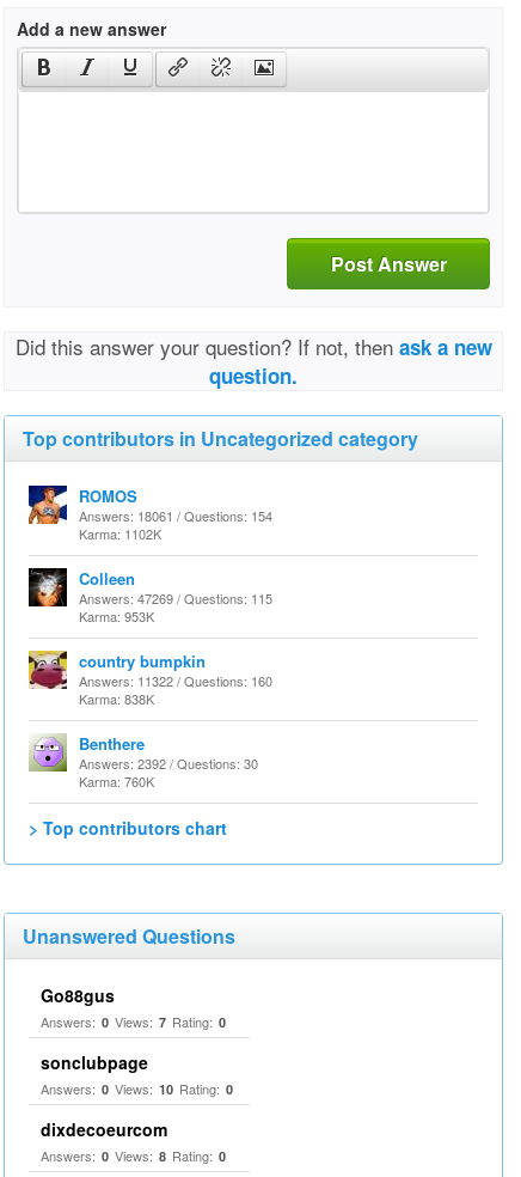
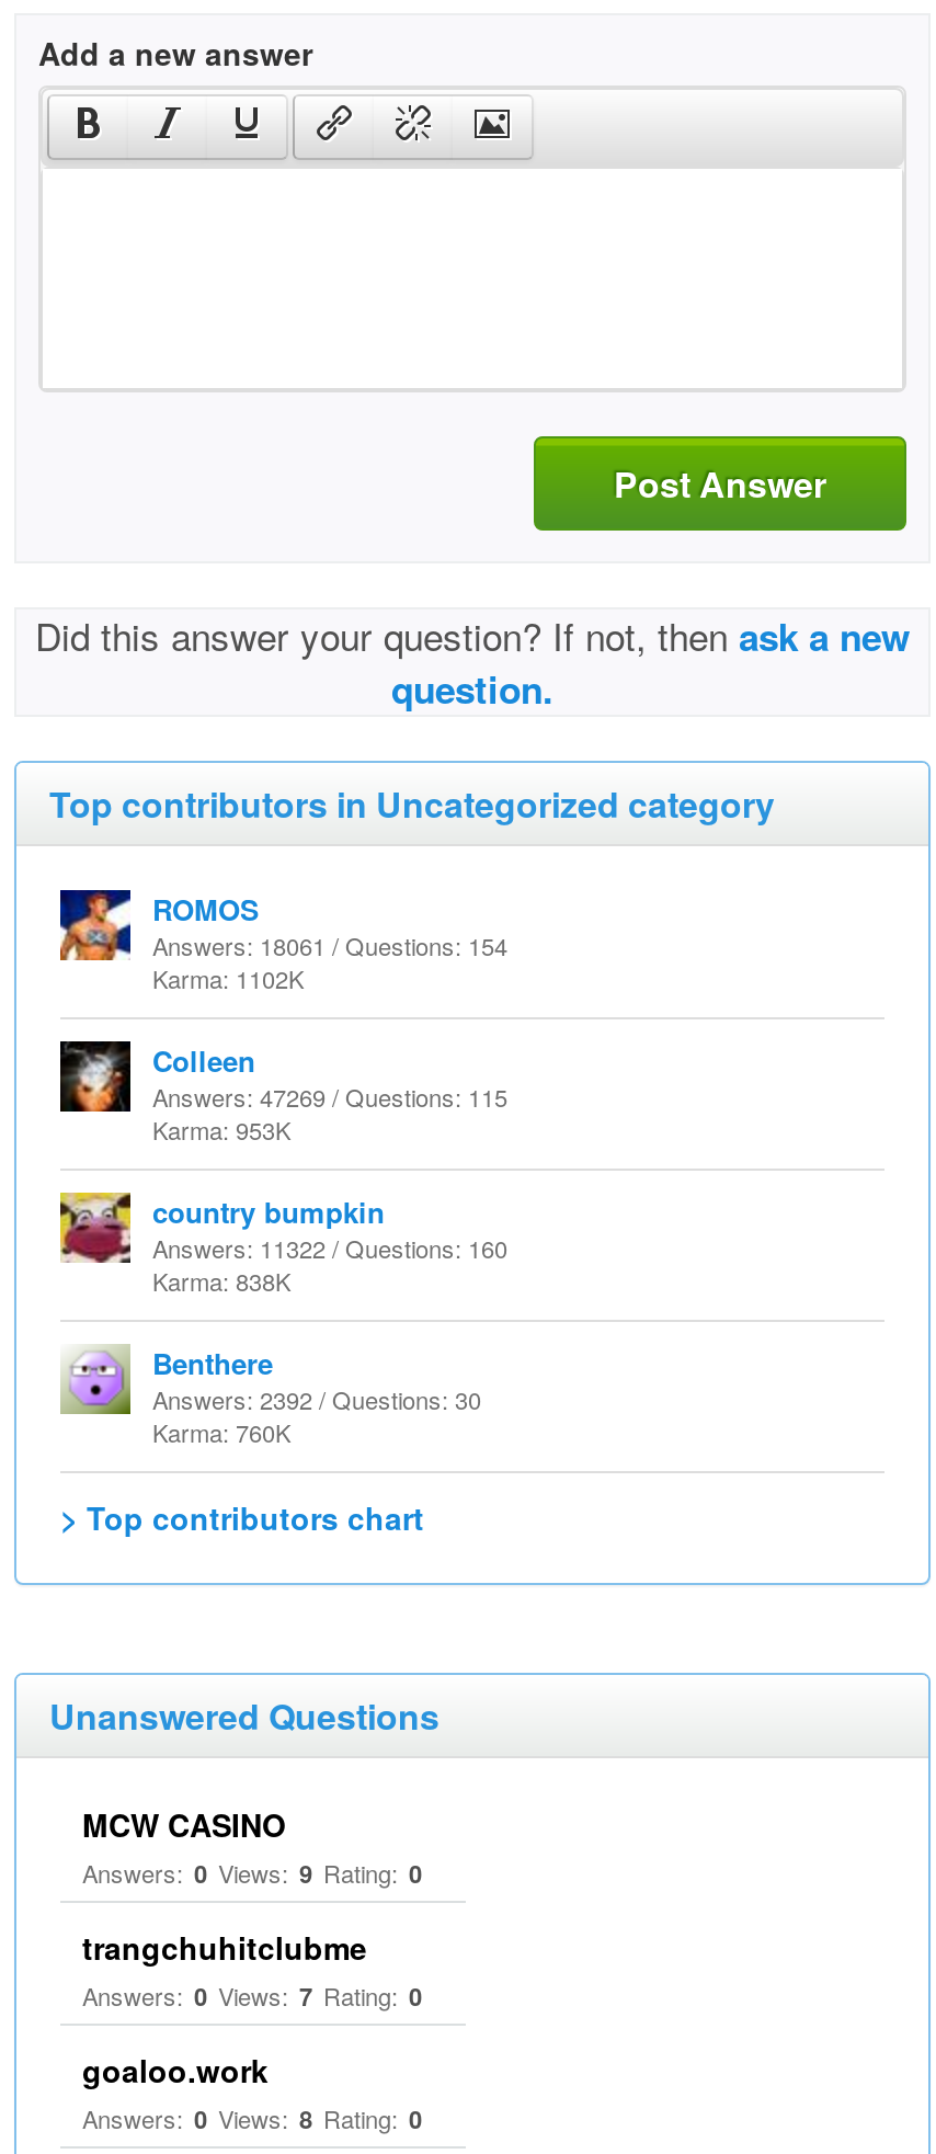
- Go88gus
+ MCW CASINO
+ Answers: 0 Views: 9 Rating: 0
+ trangchuhitclubme

moved down: Answers: 0 Views: 7 Rating: 0

- sonclubpage
- Answers: 0 Views: 10 Rating: 0
- dixdecoeurcom
+ goaloo.work
